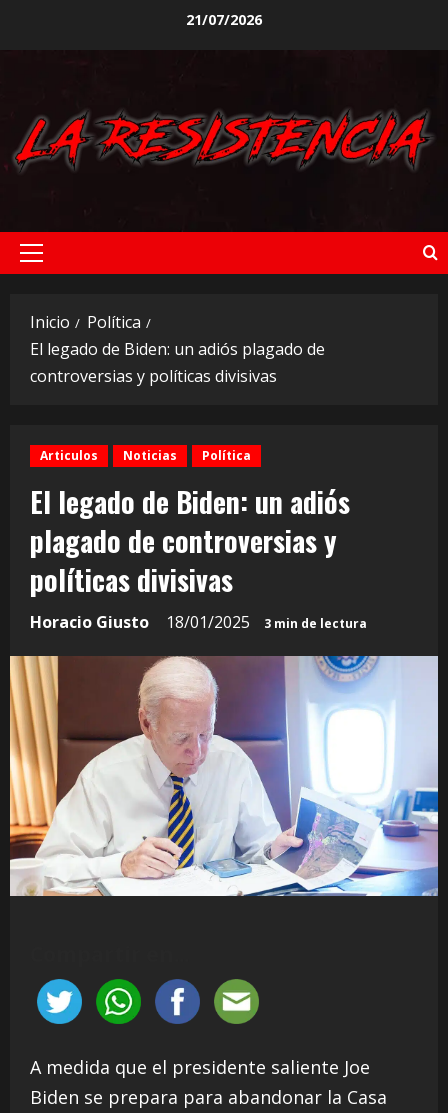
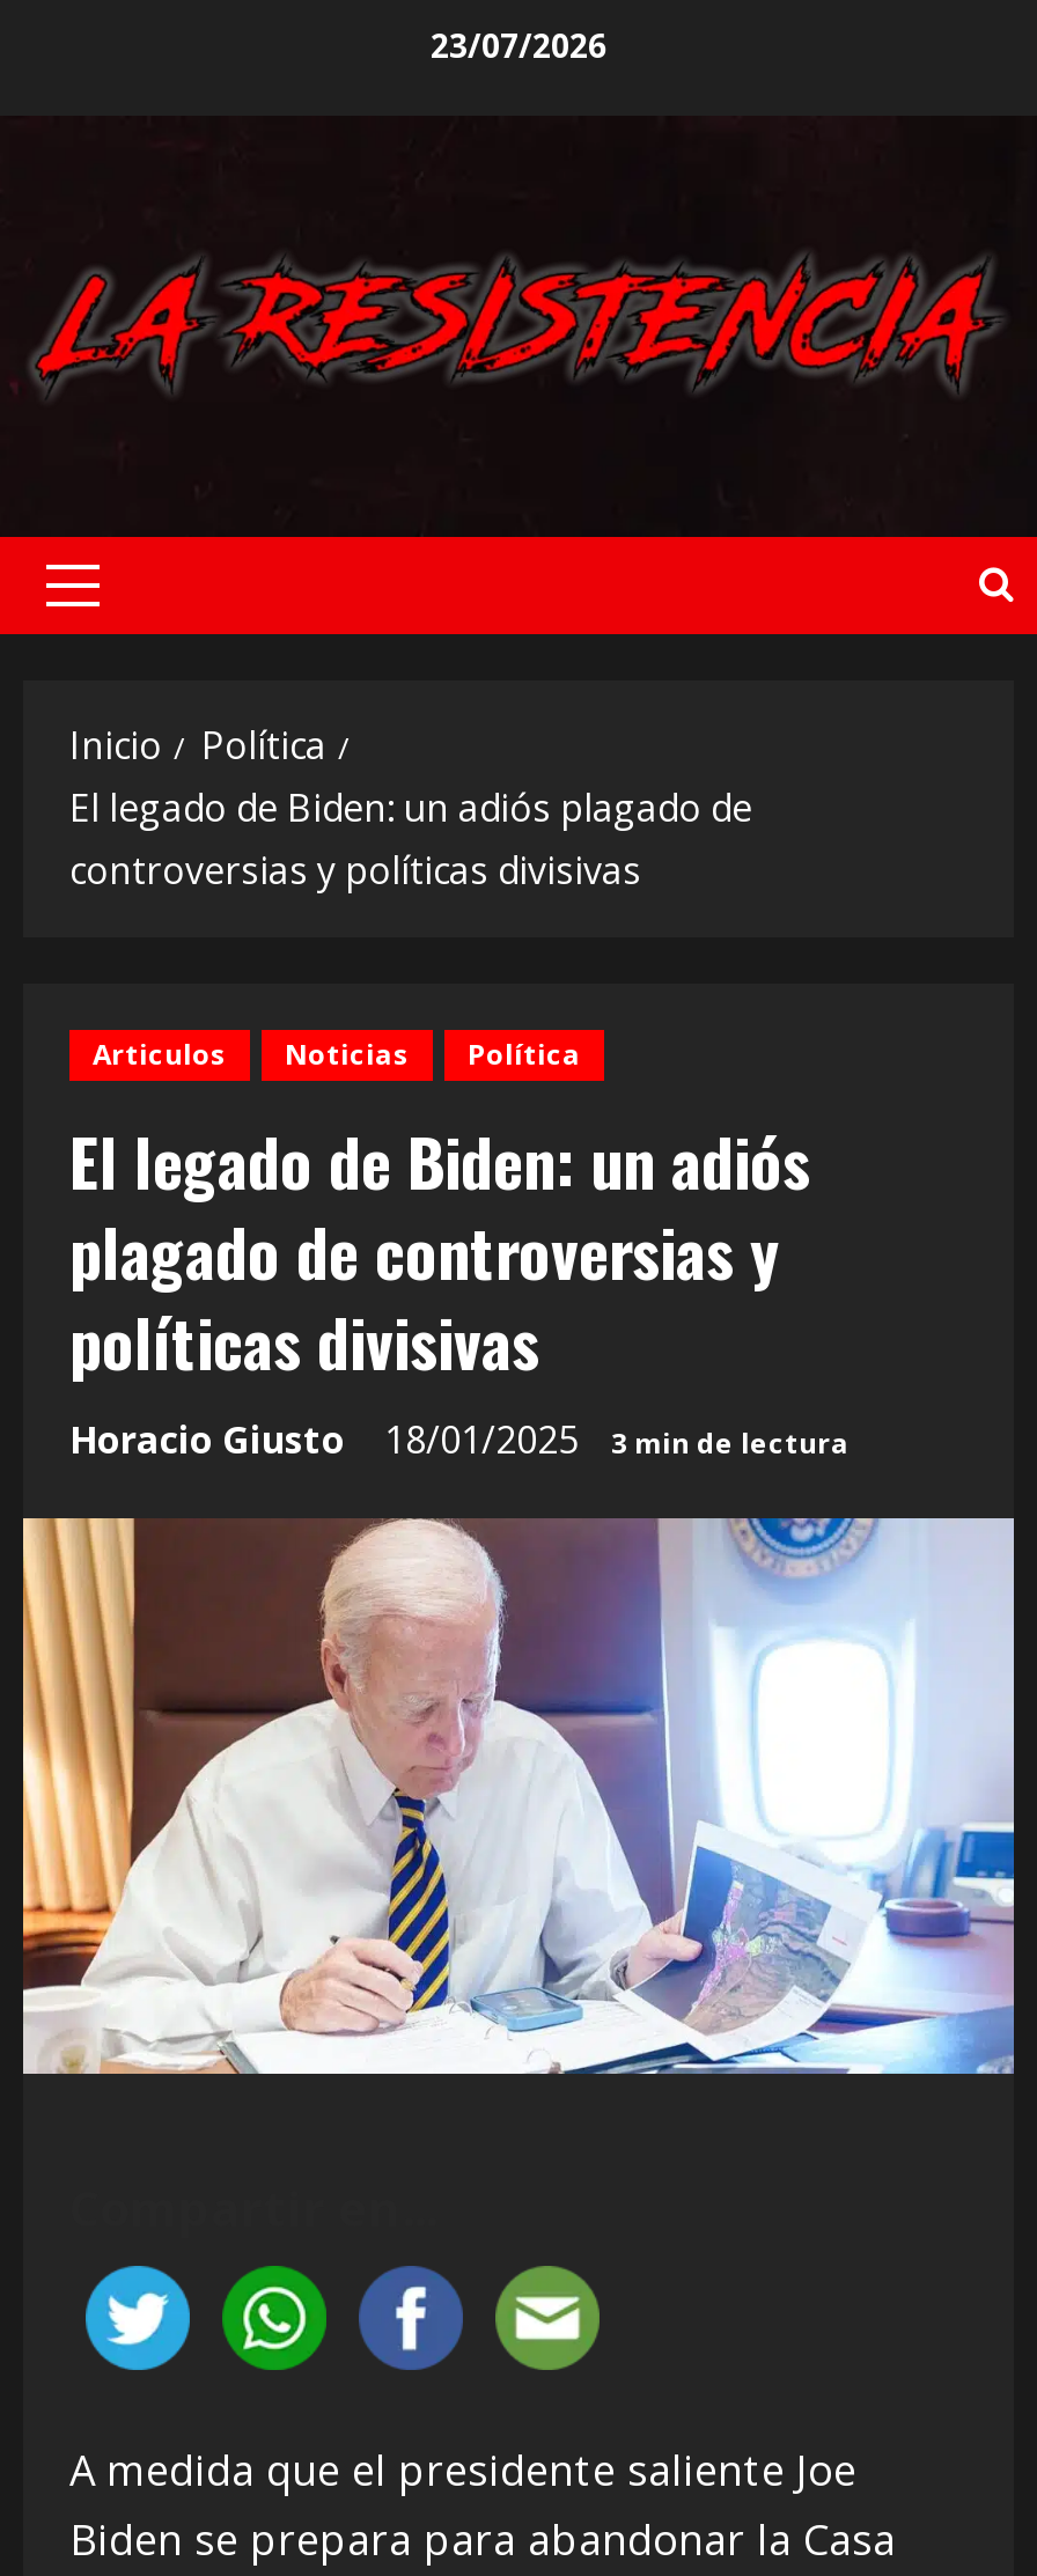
- 21/07/2026
+ 23/07/2026
